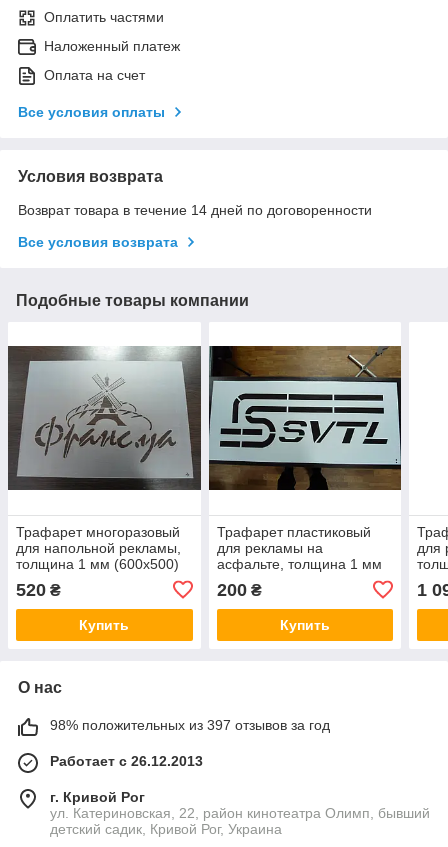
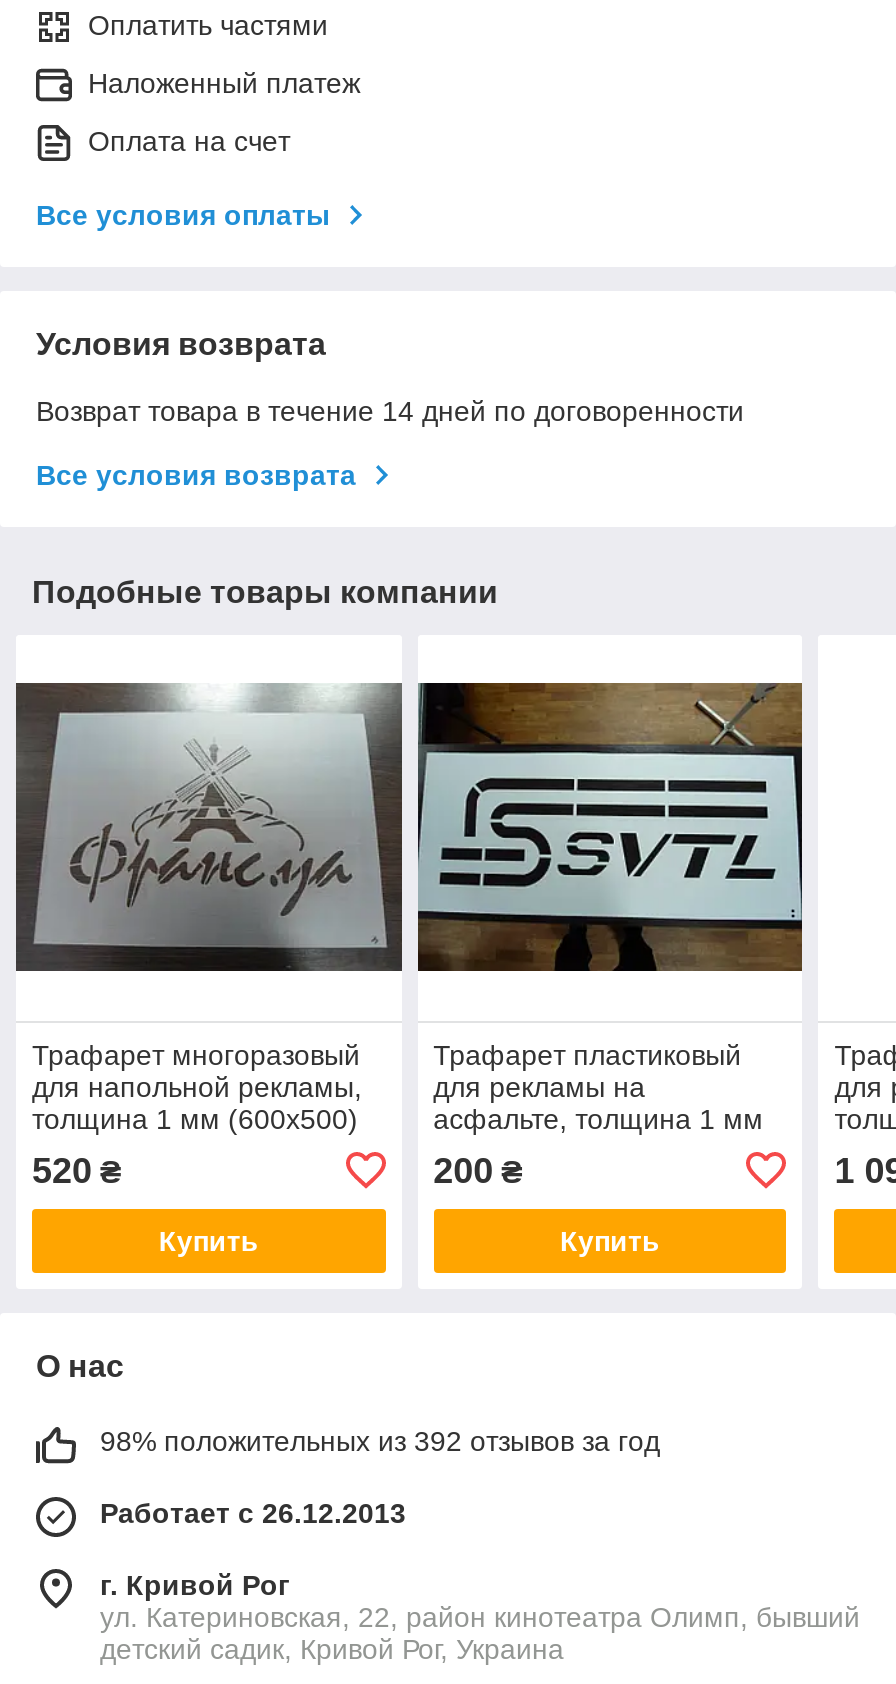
- 98% положительных из 397 отзывов за год
+ 98% положительных из 392 отзывов за год
